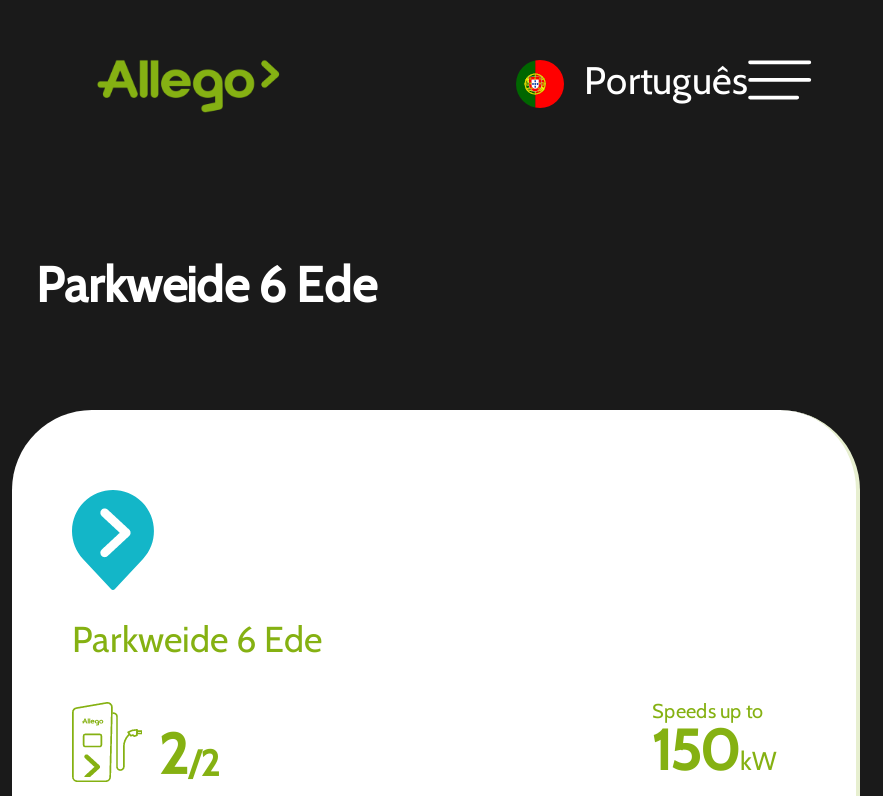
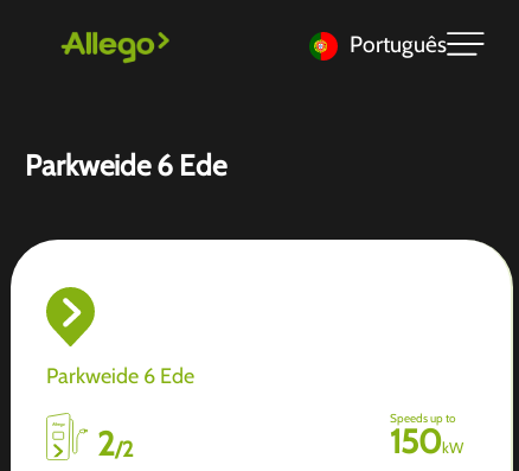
- [image]
+ [image]
